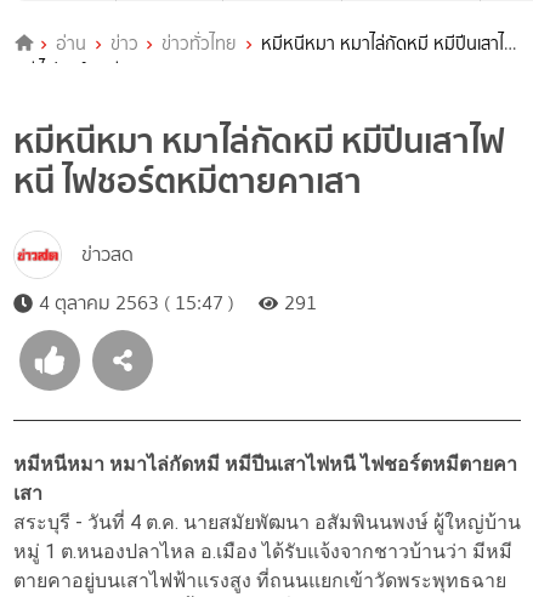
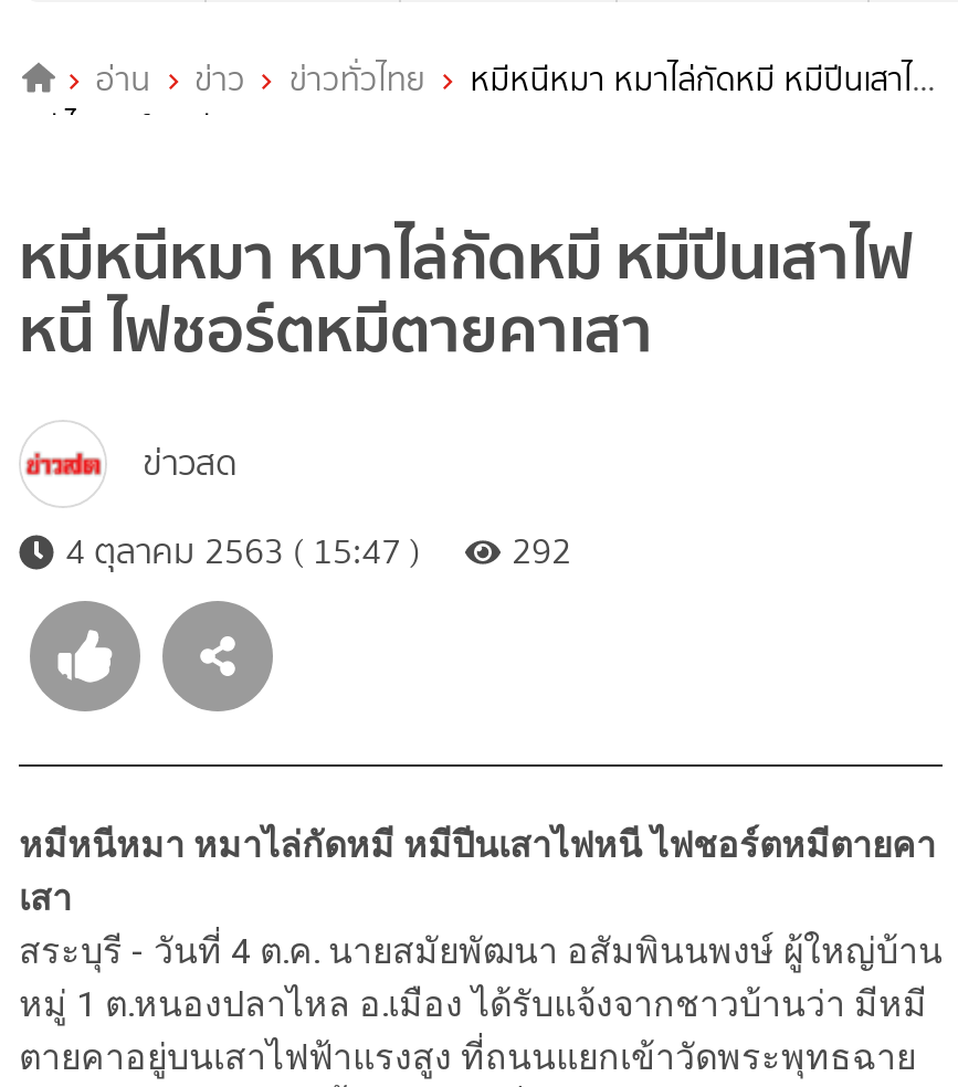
- 4 ตุลาคม 2563 ( 15:47 ) 291
+ 4 ตุลาคม 2563 ( 15:47 ) 292
